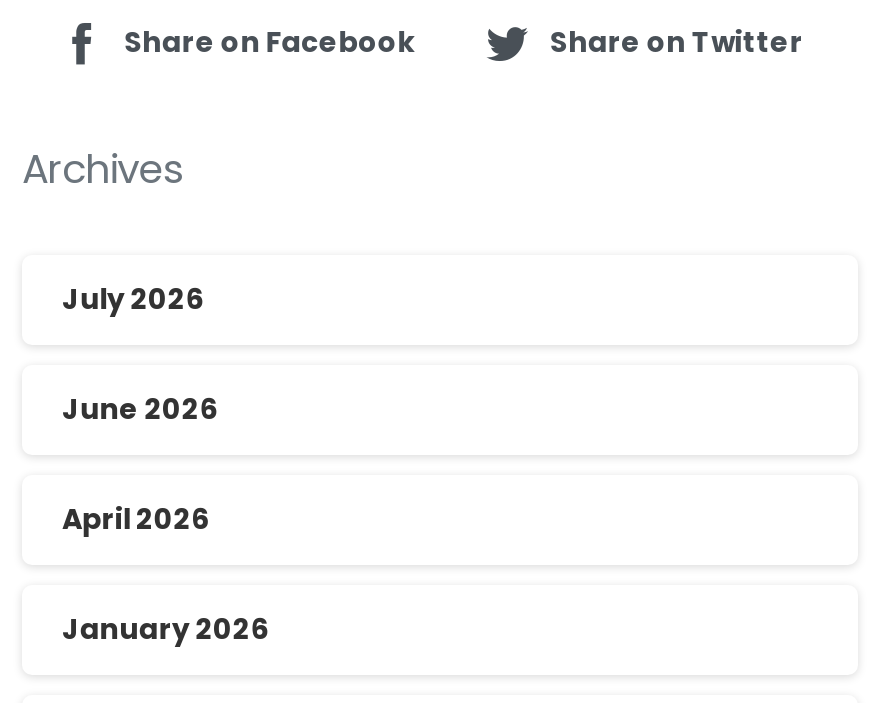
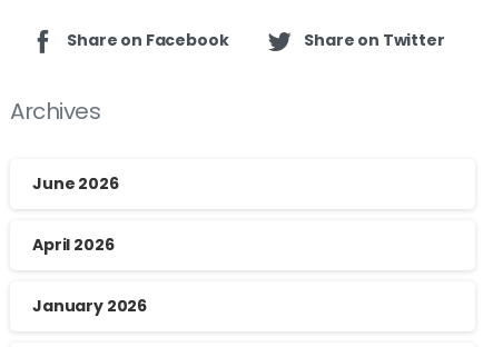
- July 2026
